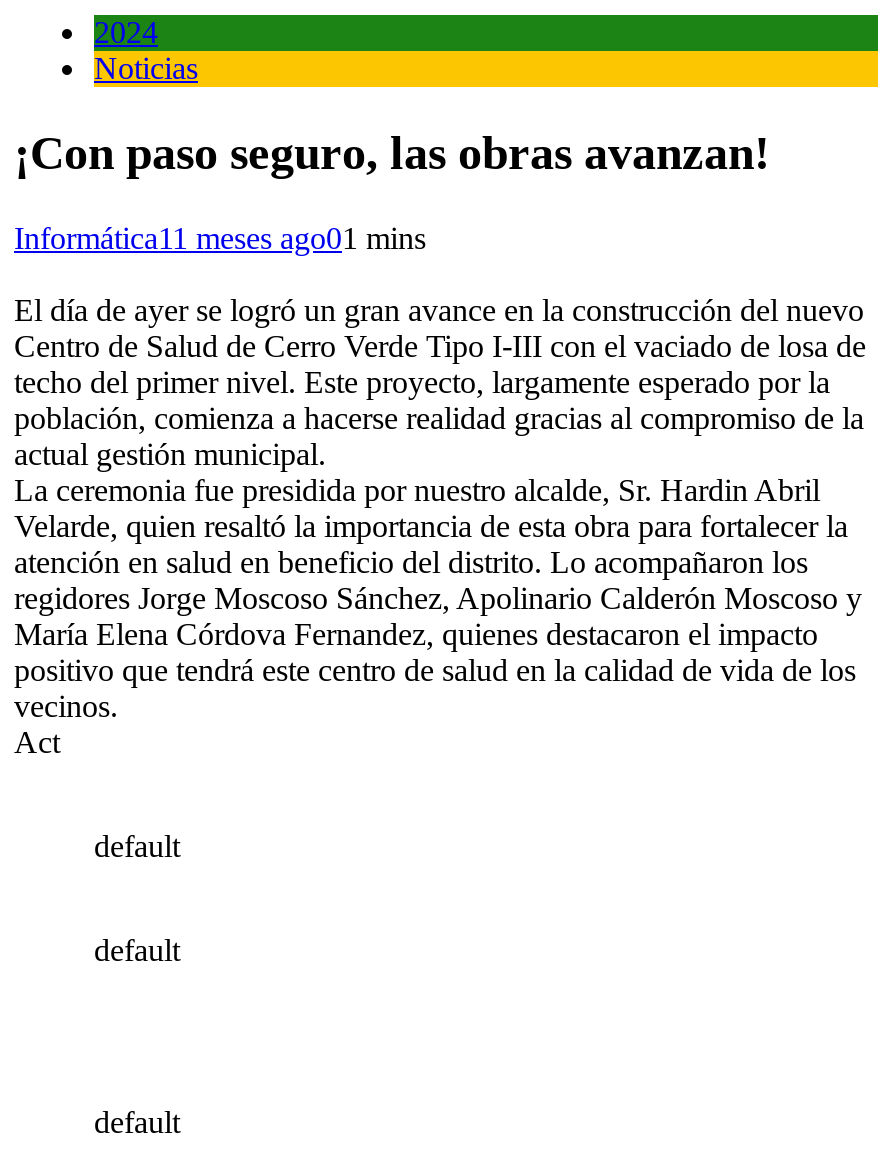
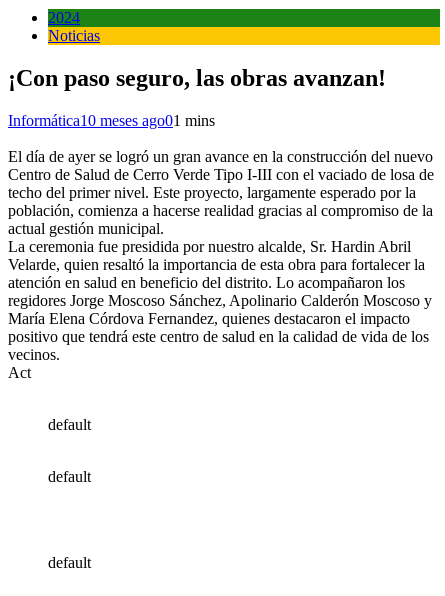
- Informática11 meses ago01 mins
+ Informática10 meses ago01 mins
